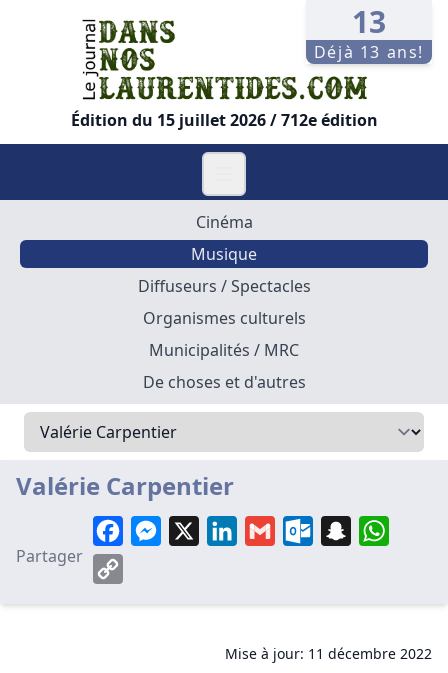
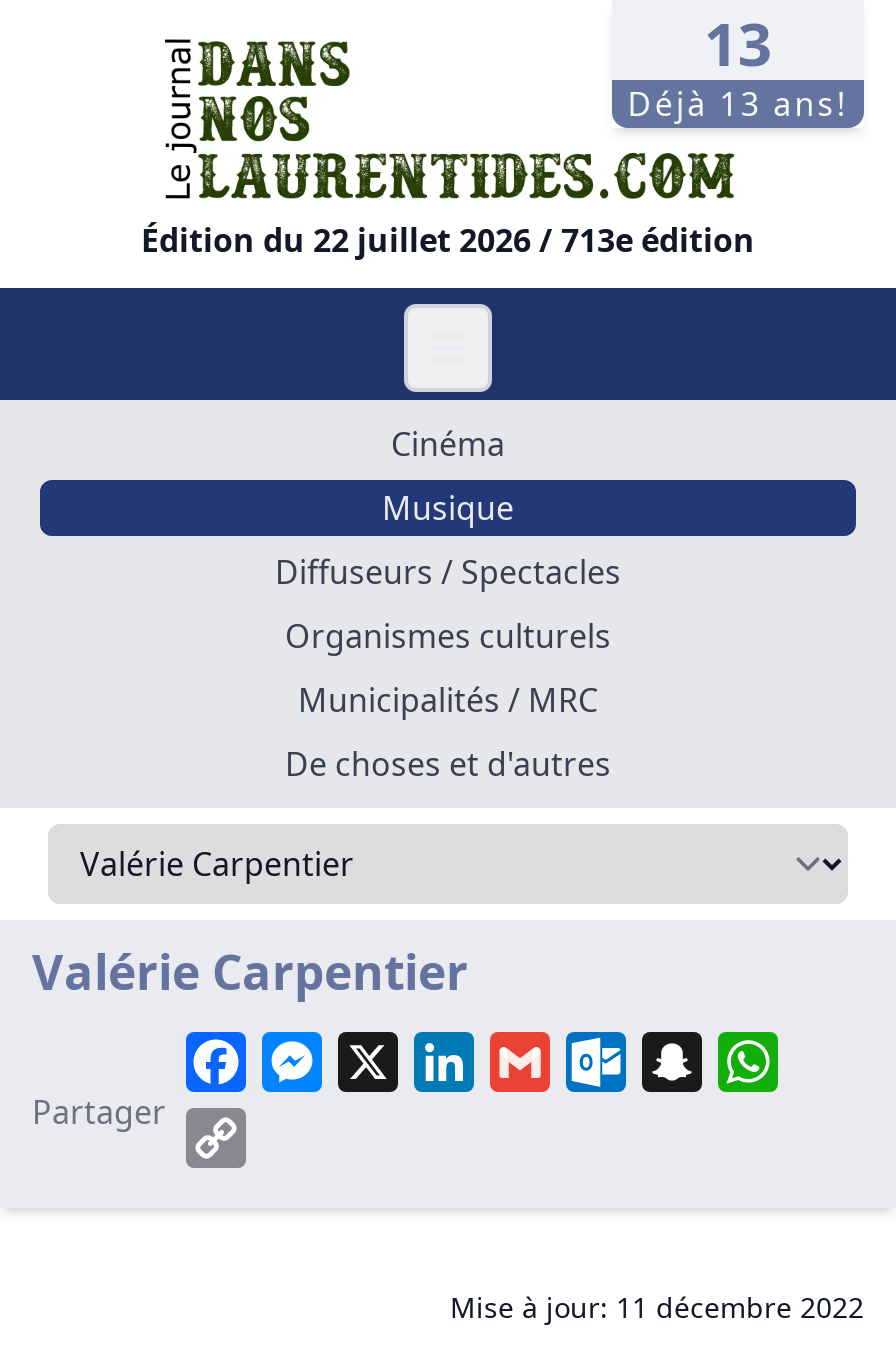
- Édition du 15 juillet 2026 / 712e édition
+ Édition du 22 juillet 2026 / 713e édition
